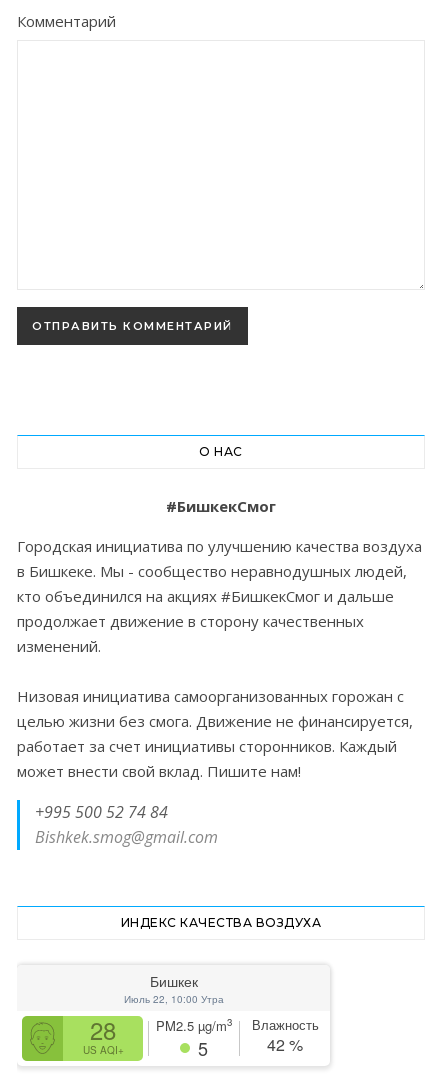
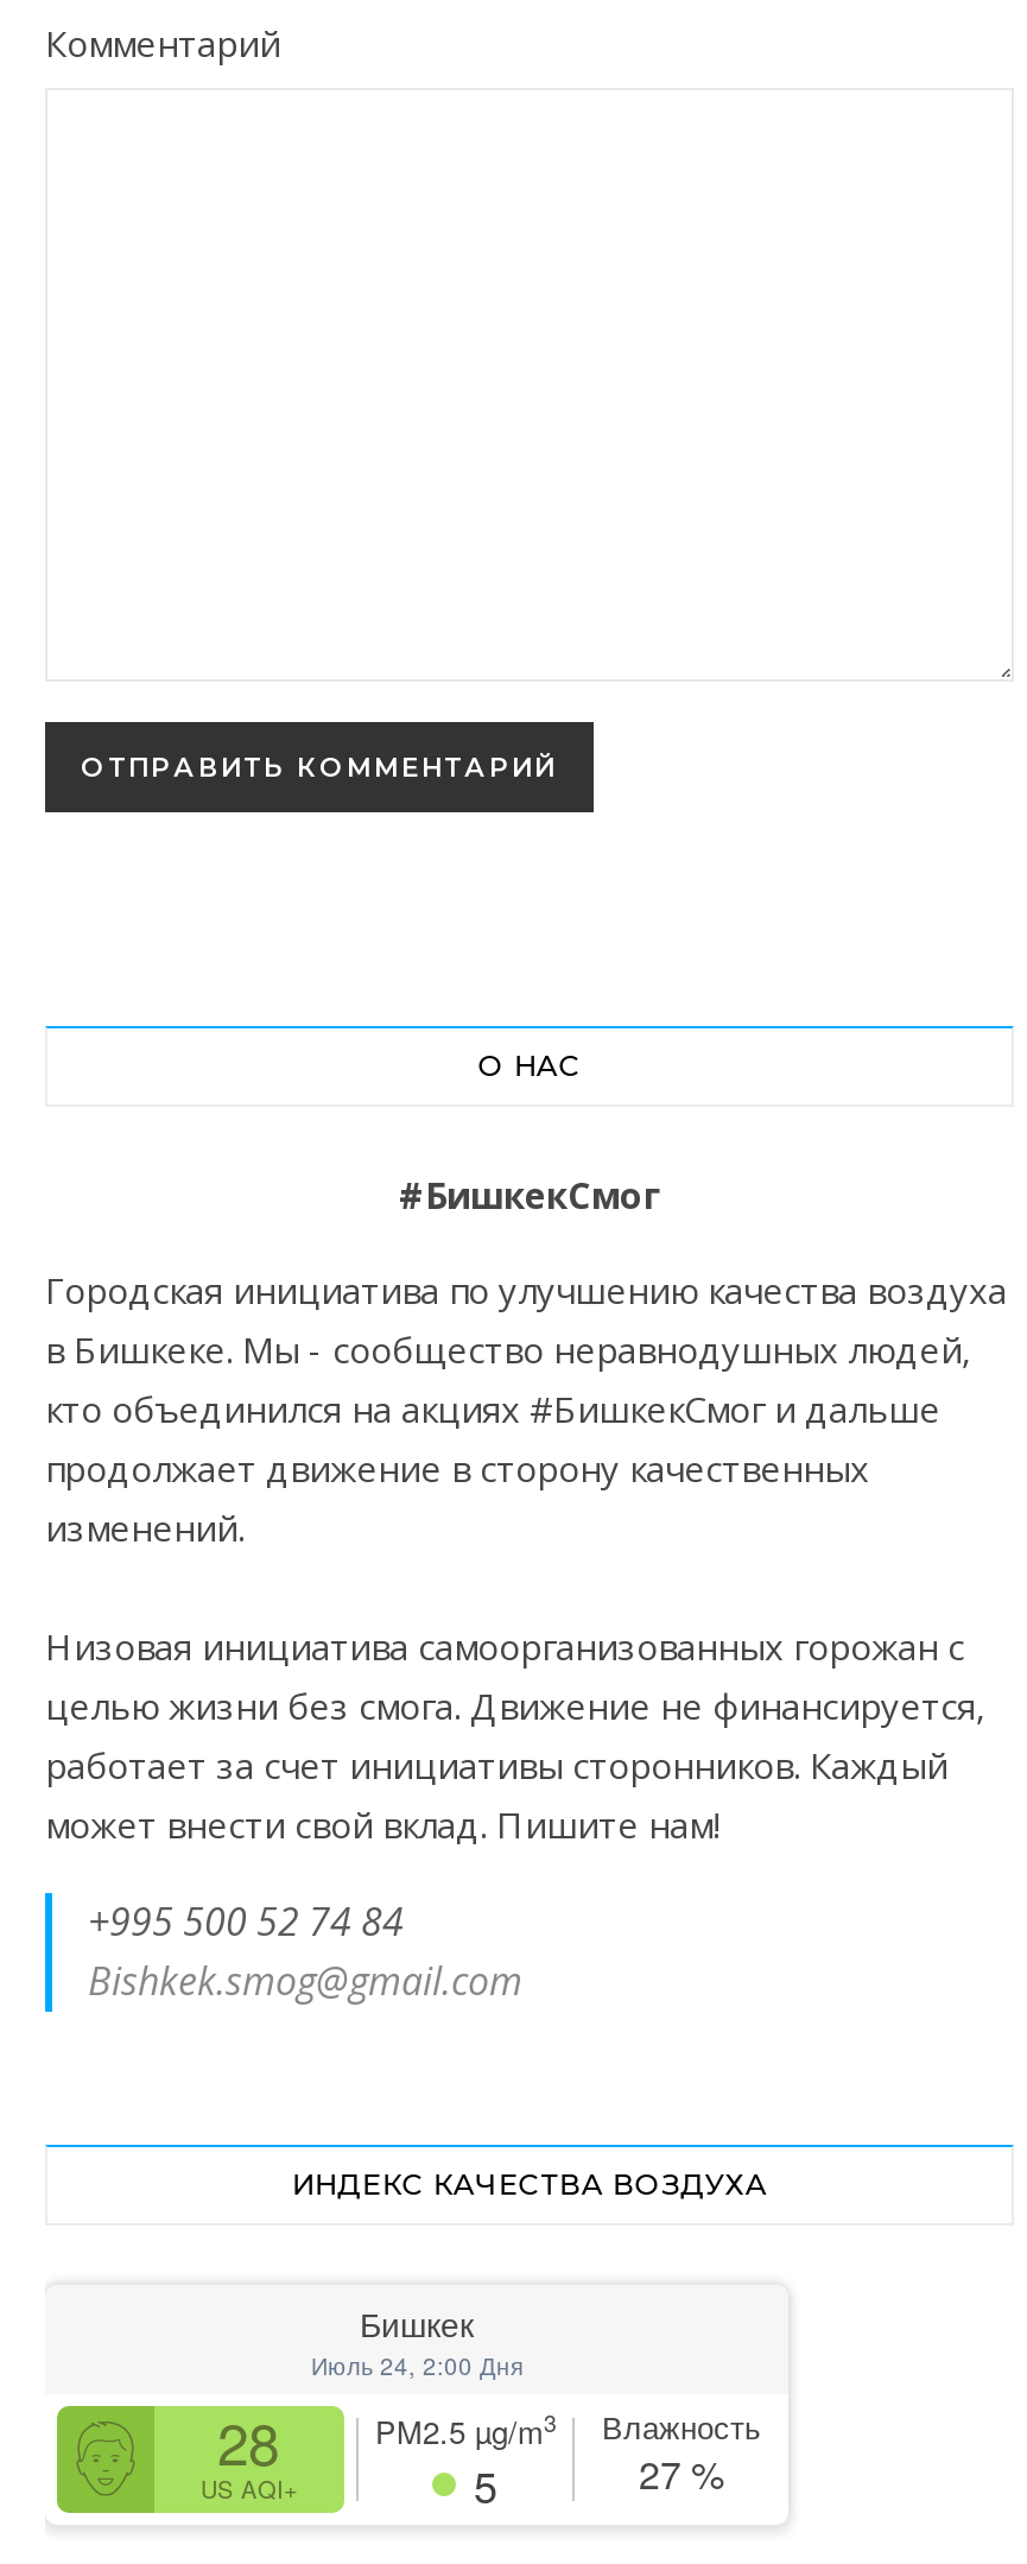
- Июль 22, 10:00 Утра
+ Июль 24, 2:00 Дня

- 42%
+ 27%
